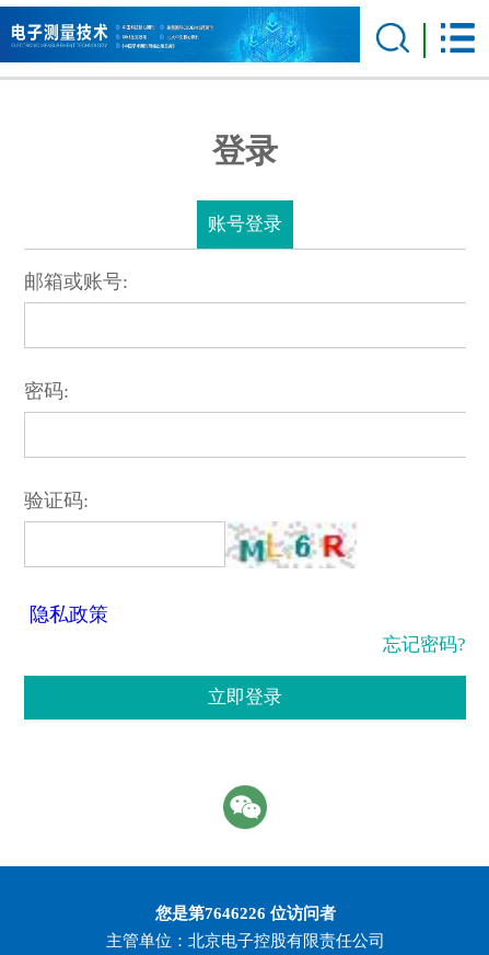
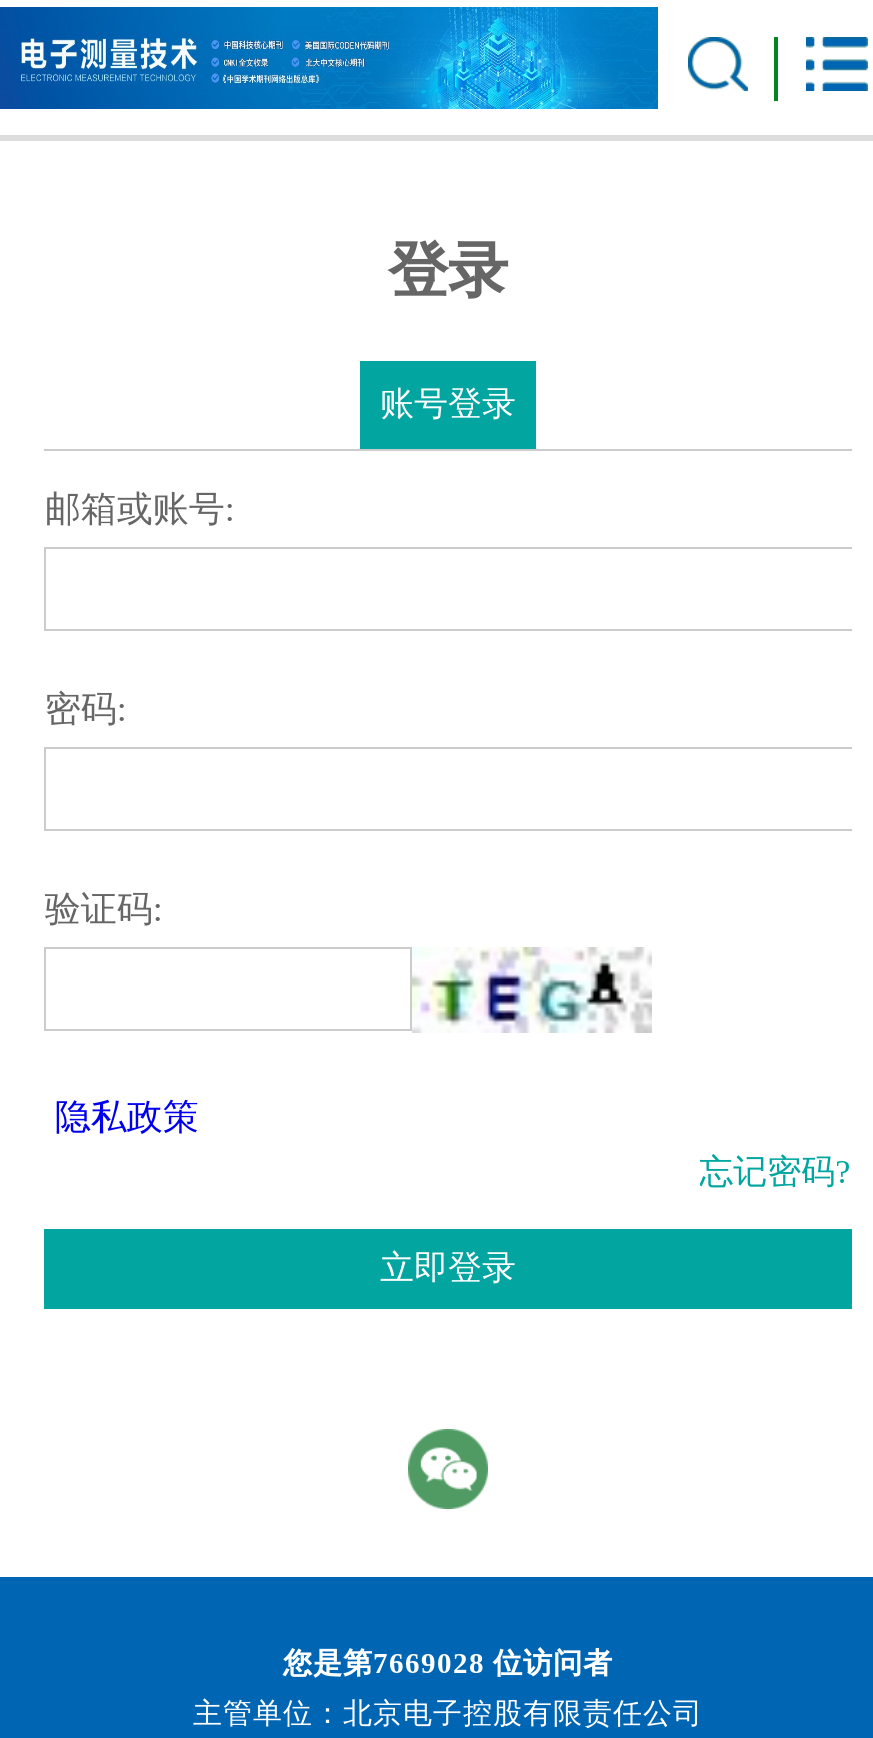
- [image]
+ [image]

- 您是第7646226位访问者
+ 您是第7669028位访问者
